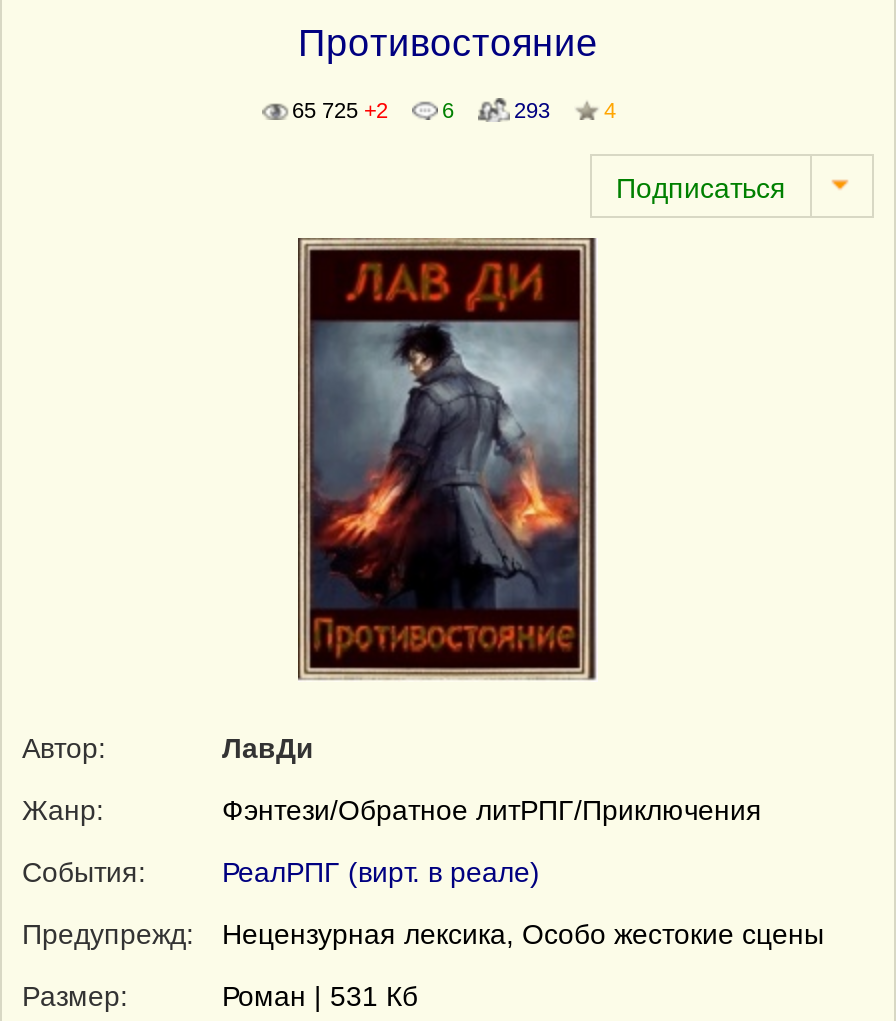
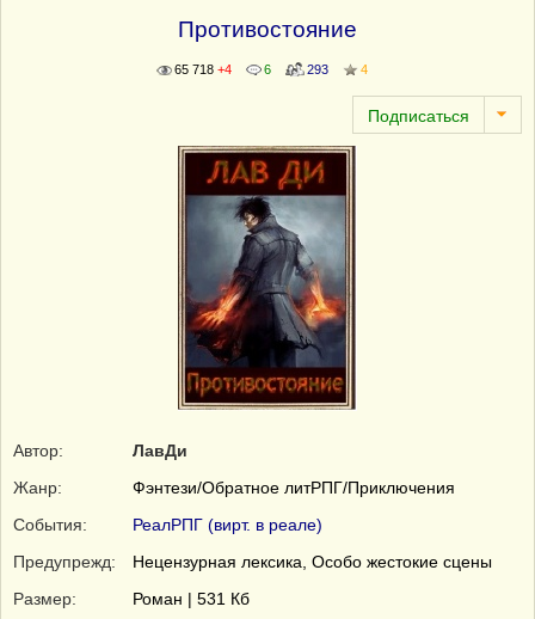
- 65 725 +2
+ 65 718 +4
